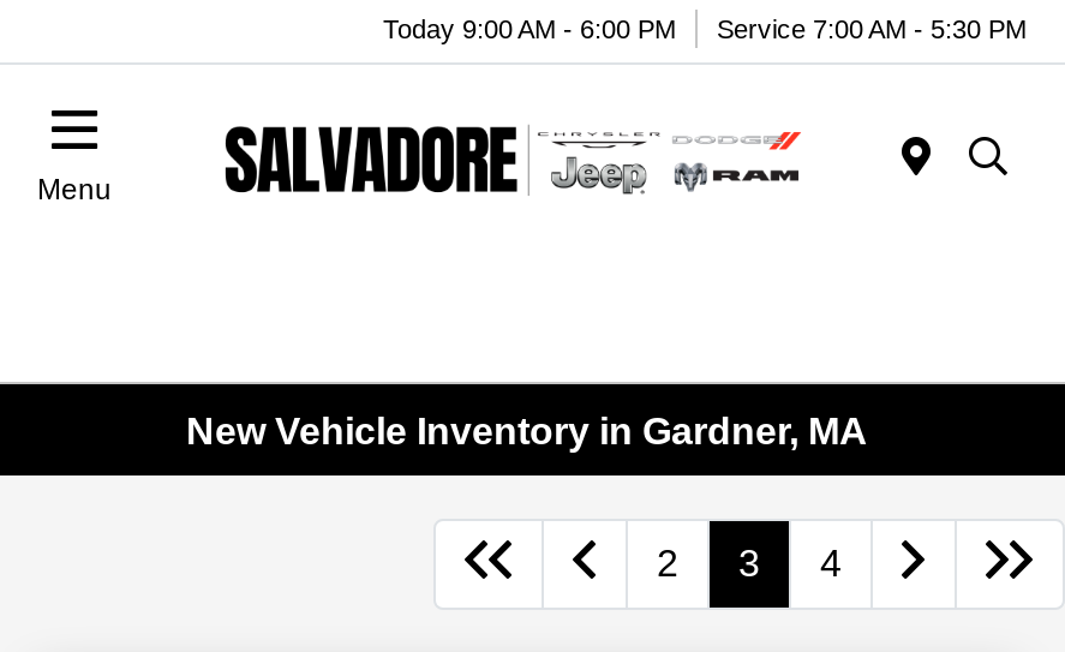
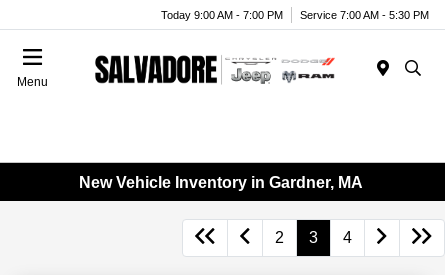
- Today 9:00 AM - 6:00 PM Service 7:00 AM - 5:30 PM
+ Today 9:00 AM - 7:00 PM Service 7:00 AM - 5:30 PM
